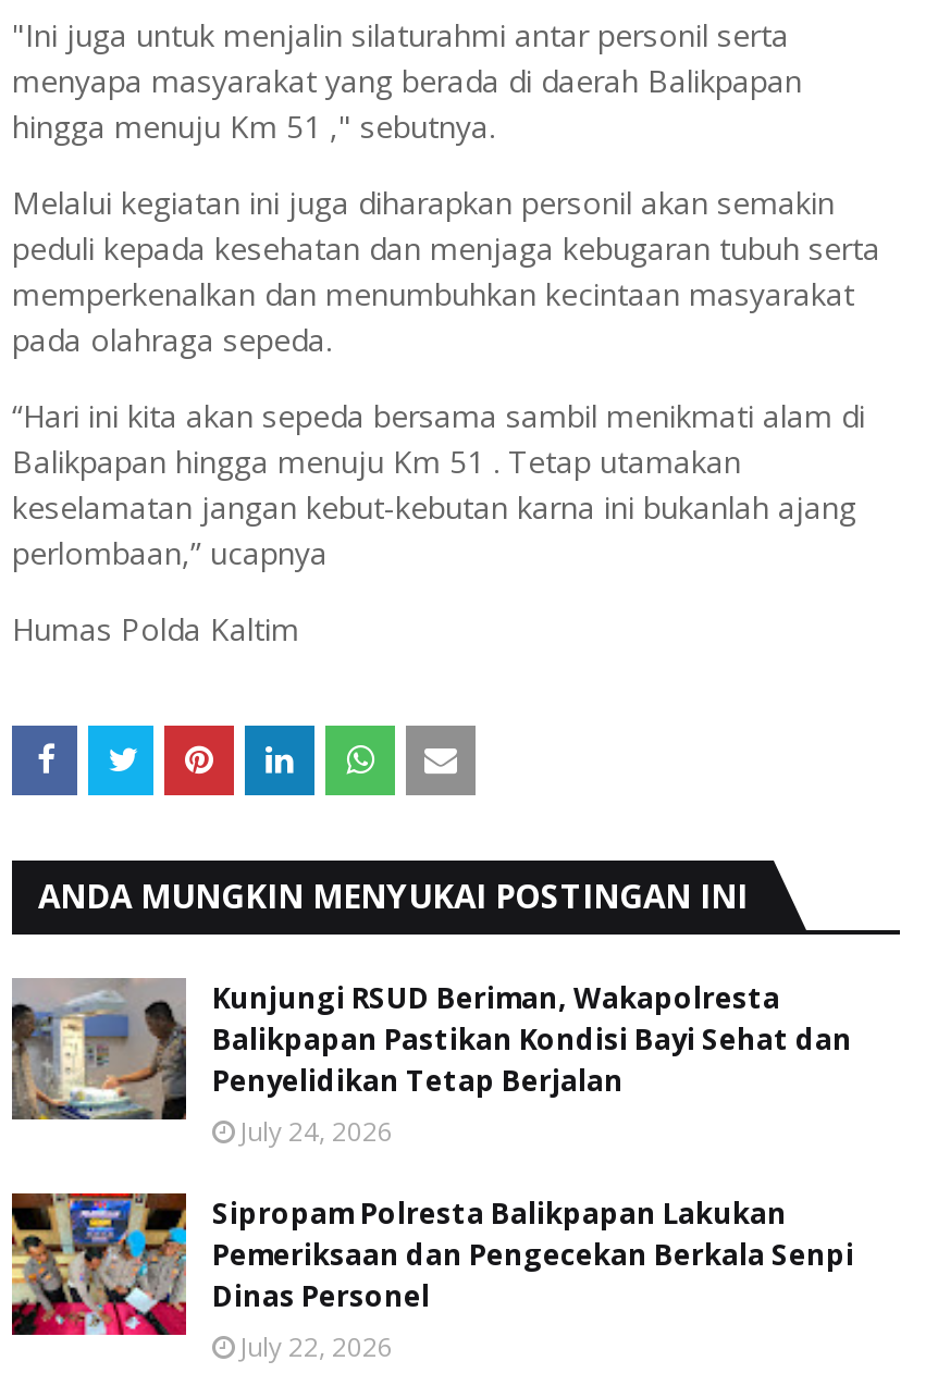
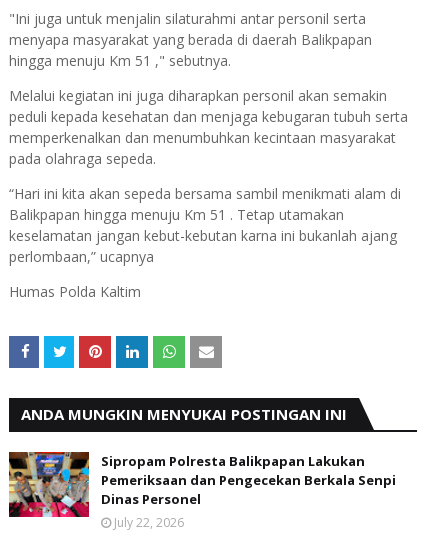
- [image]
- Kunjungi RSUD Beriman, Wakapolresta
- Balikpapan Pastikan Kondisi Bayi Sehat dan
- Penyelidikan Tetap Berjalan
- July 24, 2026
